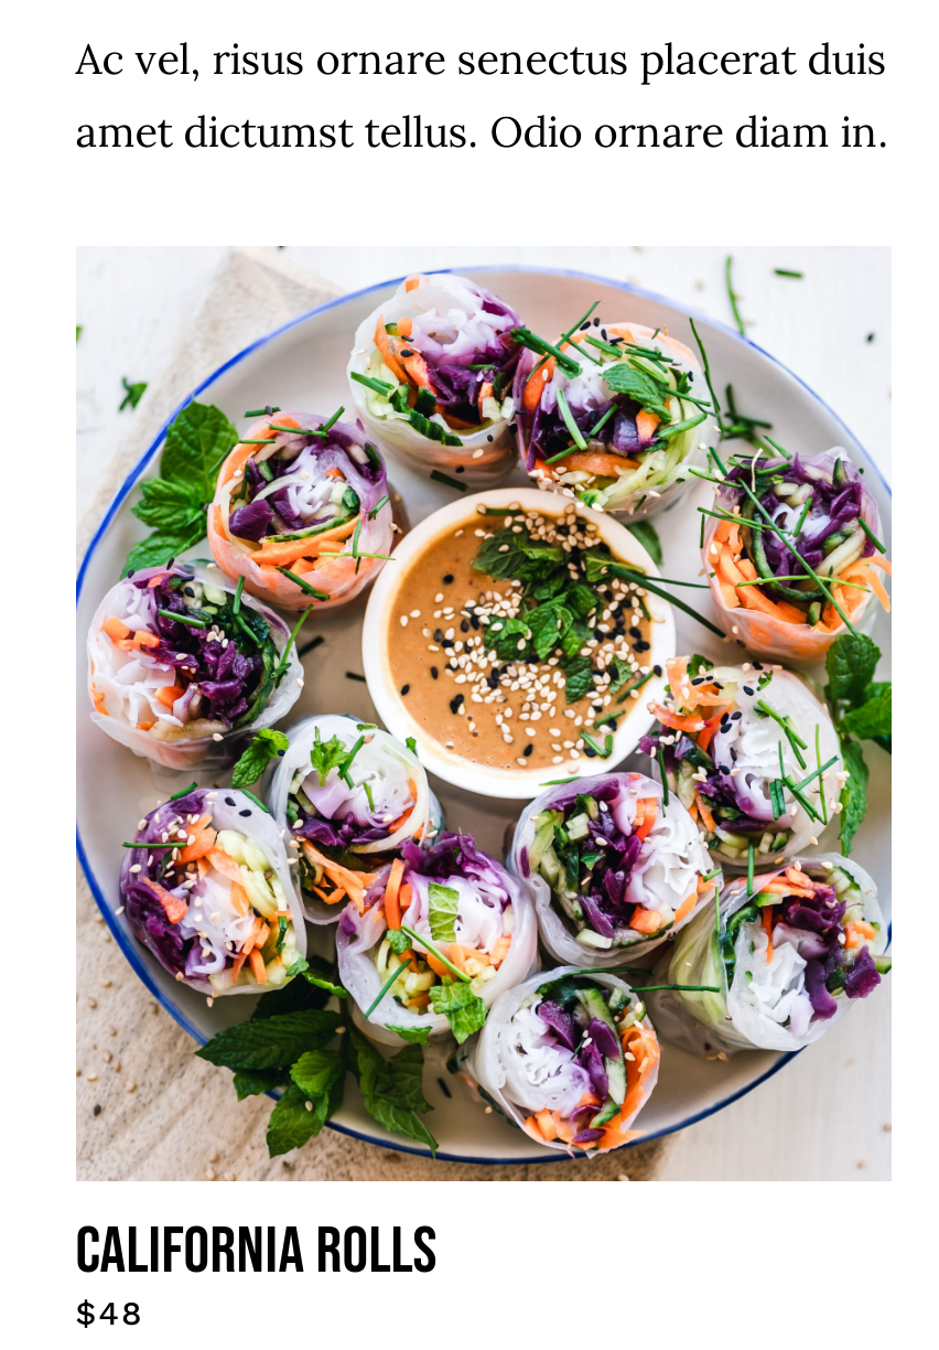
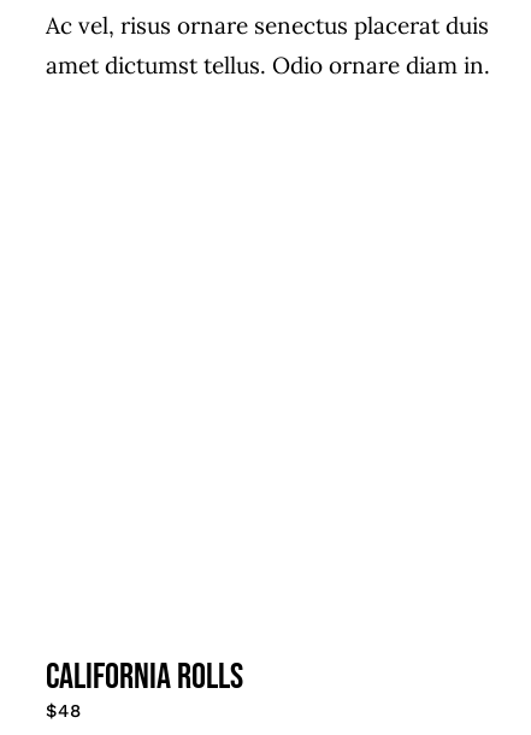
- [image]
